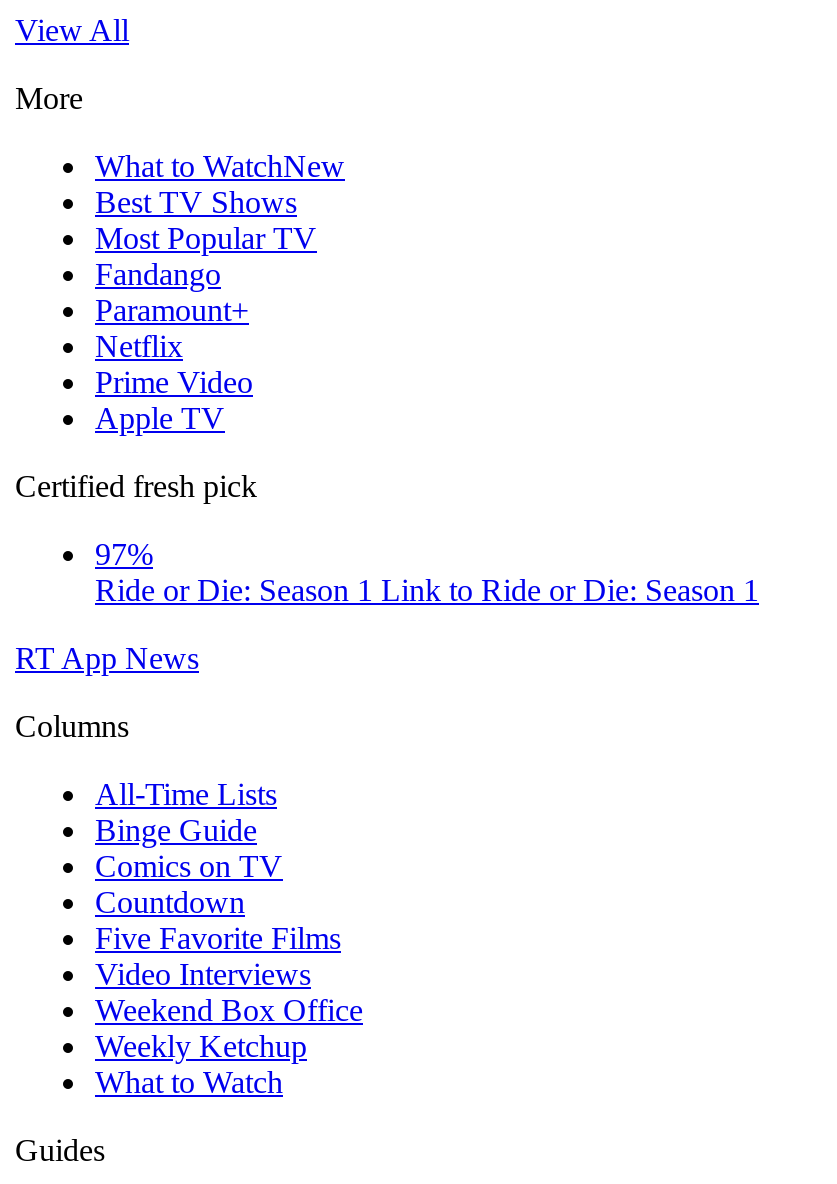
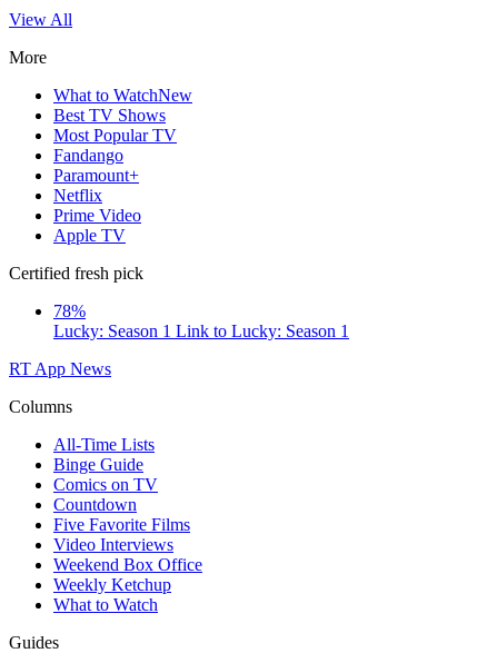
- 97%
- Ride or Die: Season 1 Link to Ride or Die: Season 1
+ 78%
+ Lucky: Season 1 Link to Lucky: Season 1
